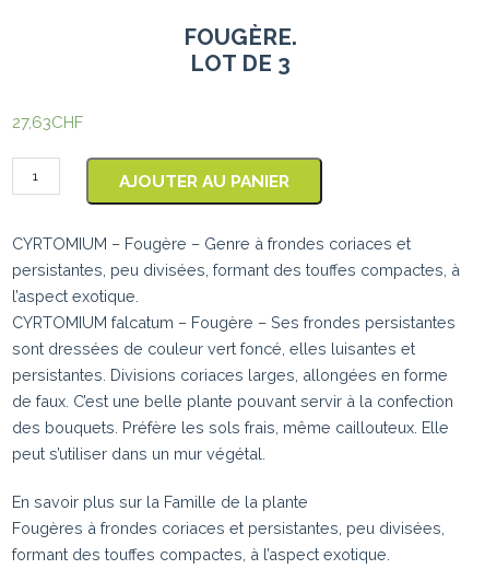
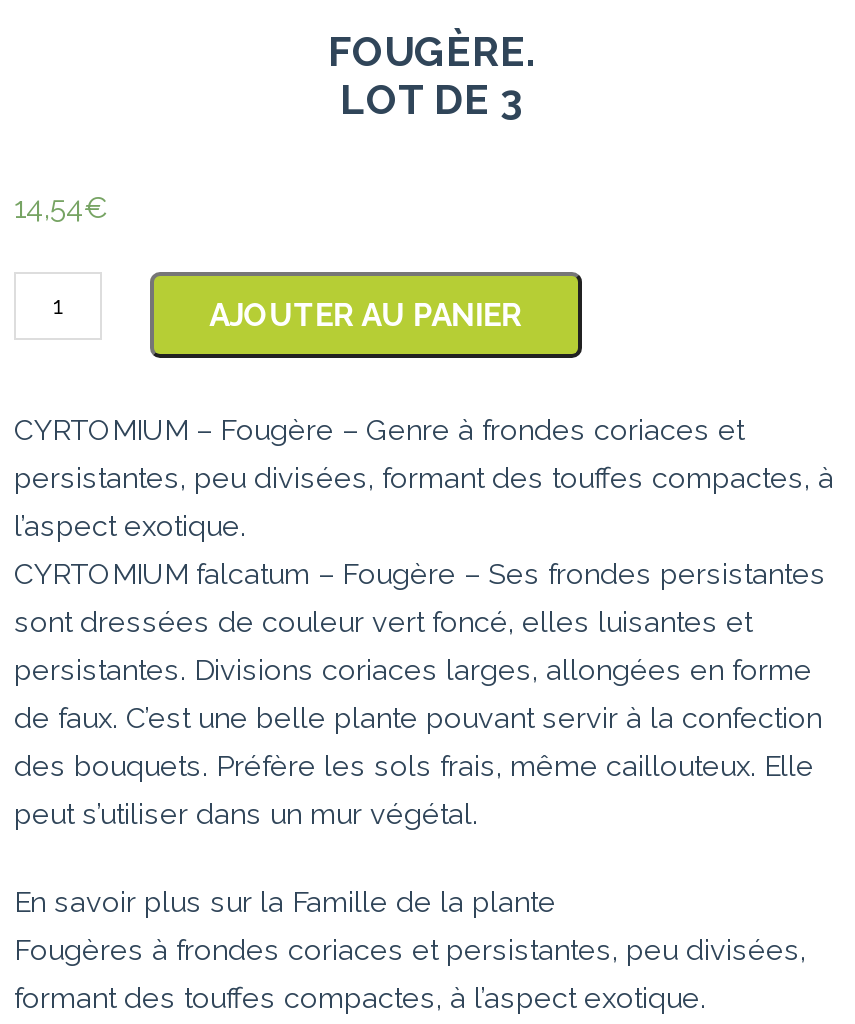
- 27,63CHF
+ 14,54€
